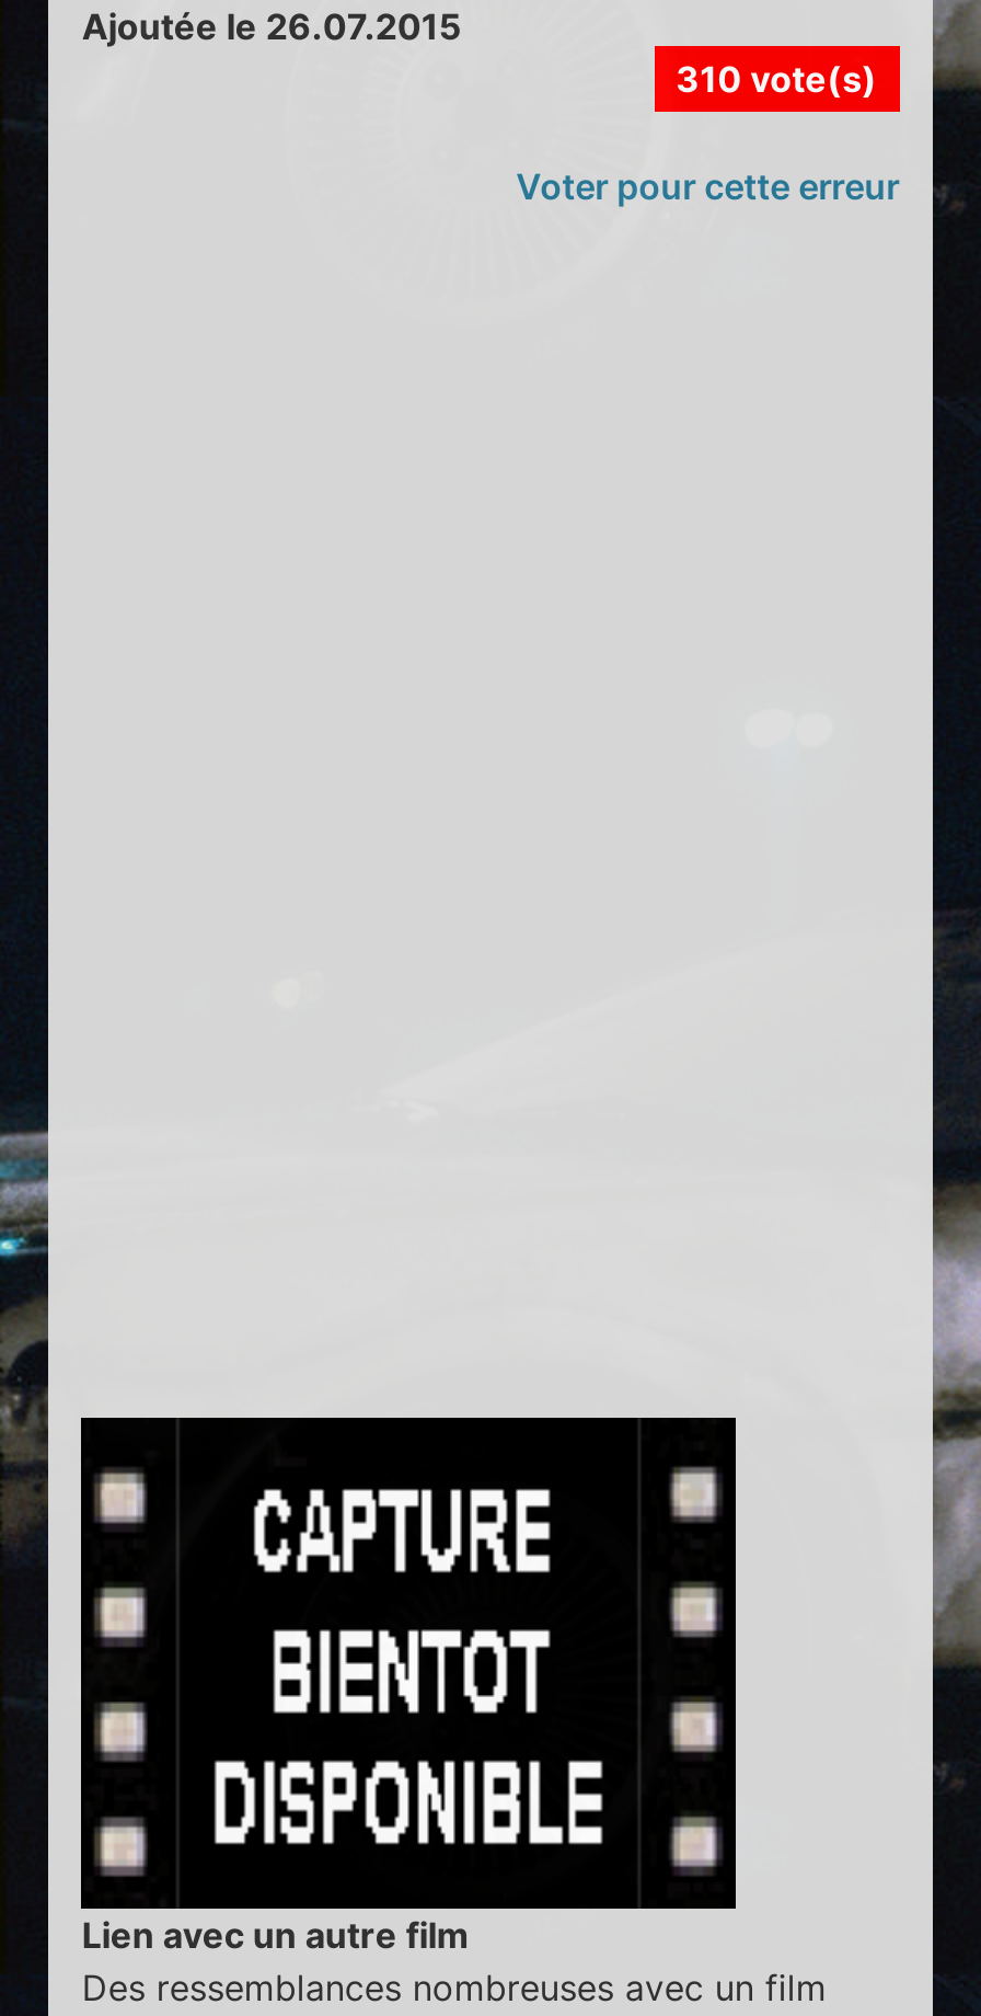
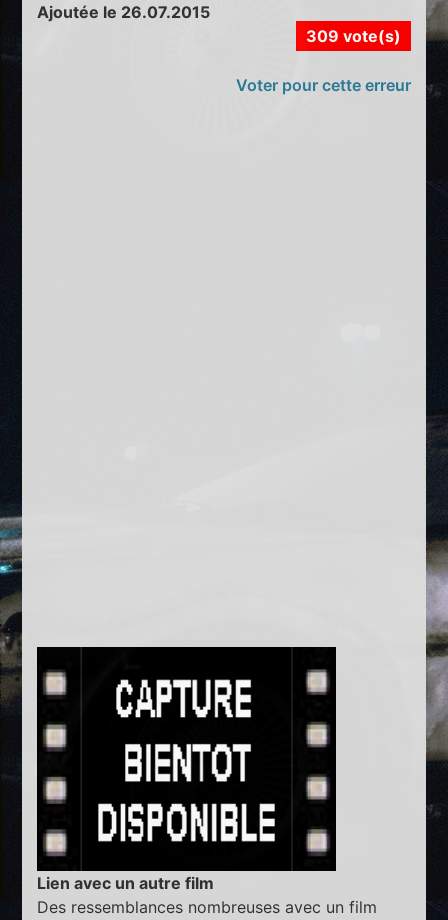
- 310 vote(s)
+ 309 vote(s)
